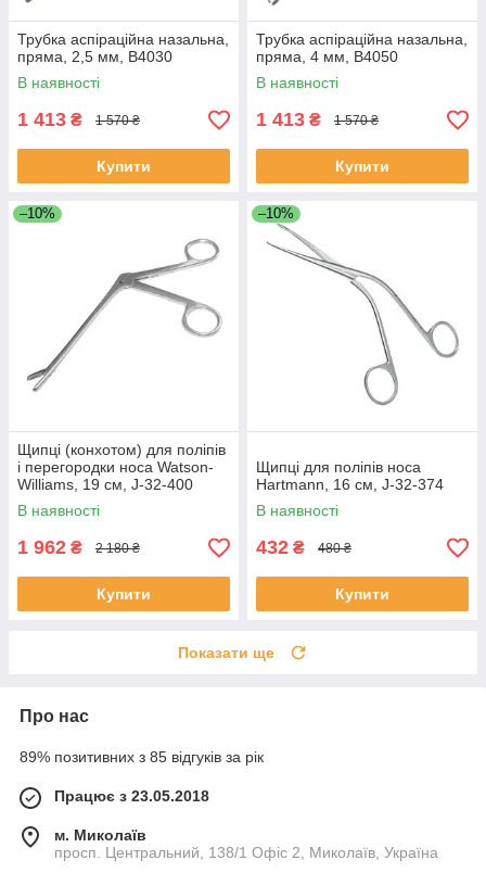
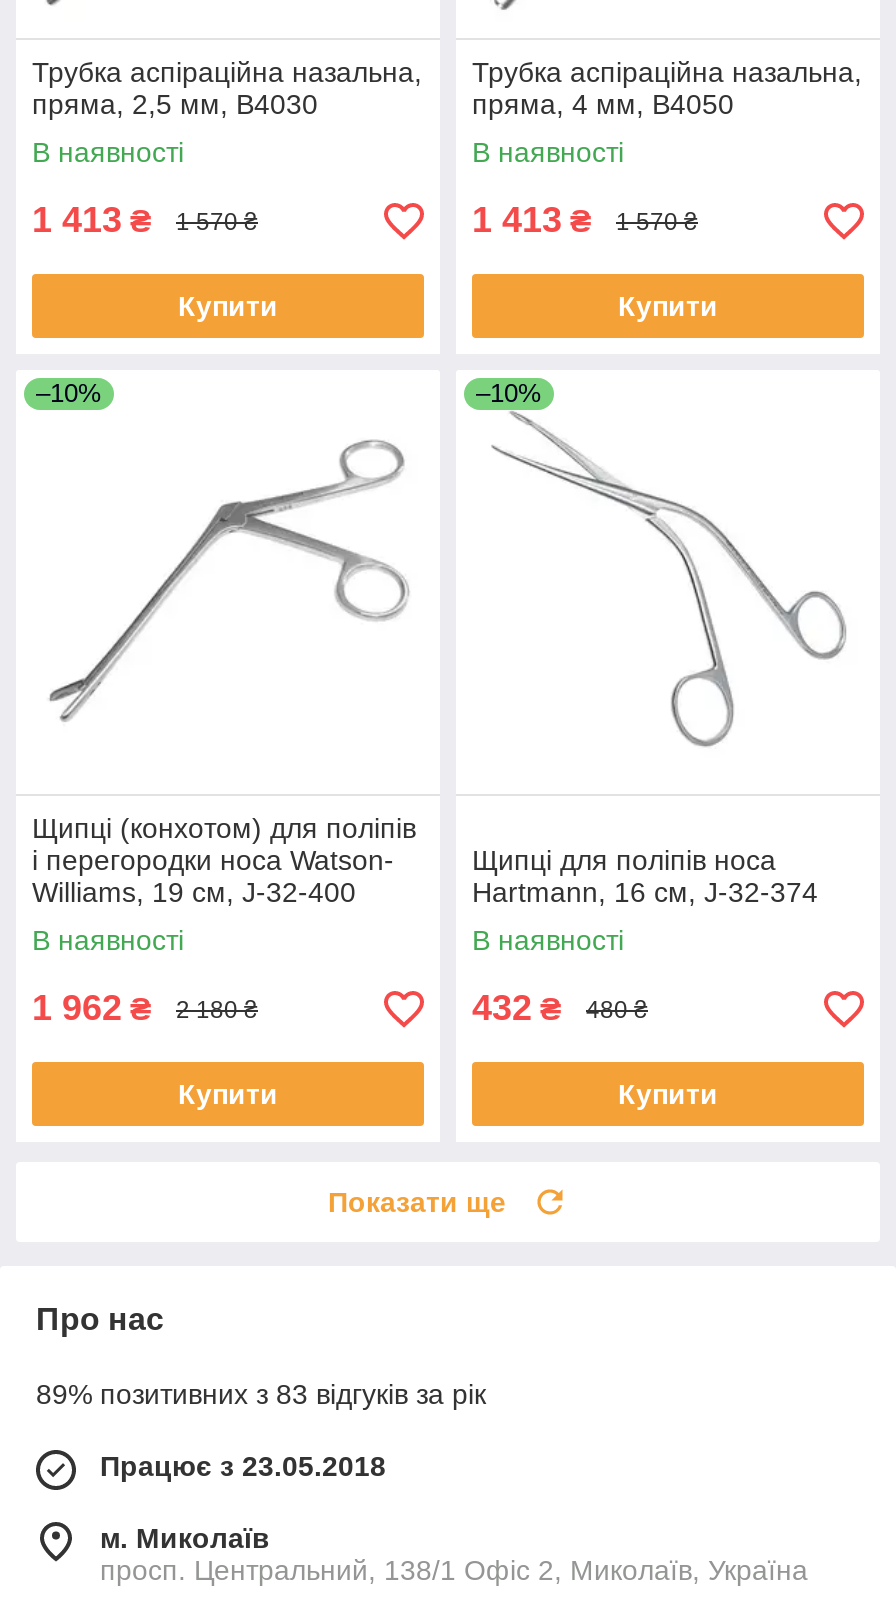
- 89% позитивних з 85 відгуків за рік
+ 89% позитивних з 83 відгуків за рік
